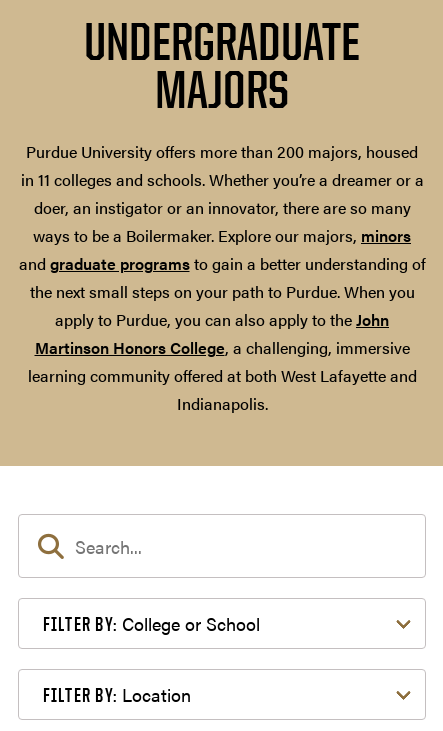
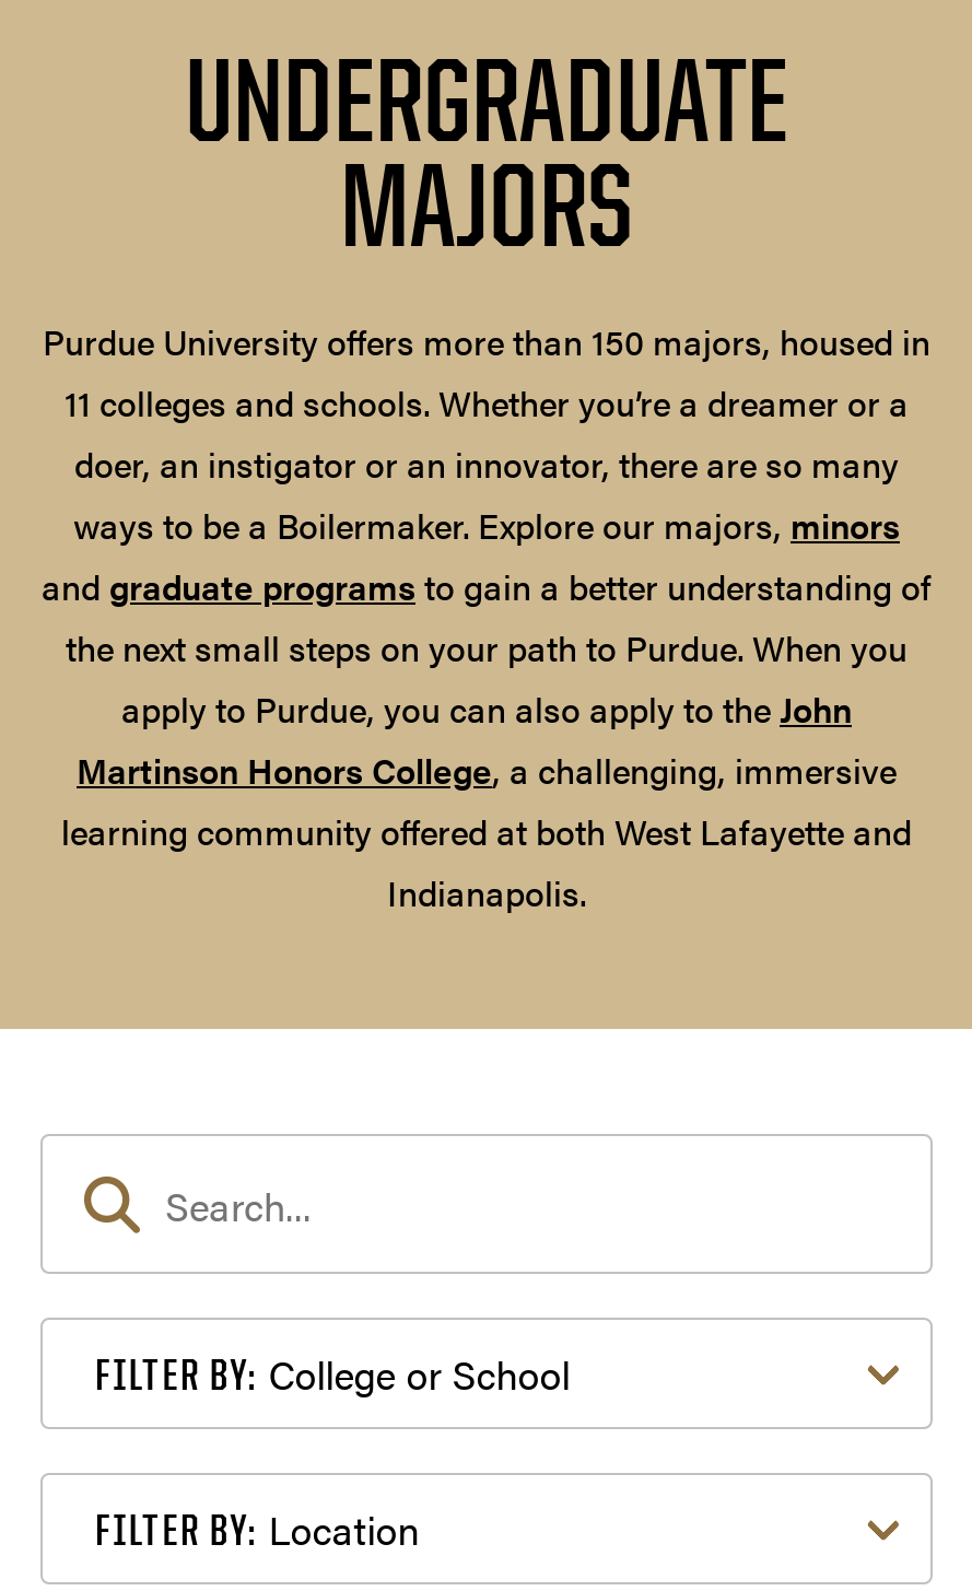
- Purdue University offers more than 200 majors, housed
- in 11 colleges and schools. Whether you’re a dreamer or a
+ Purdue University offers more than 150 majors, housed in
+ 11 colleges and schools. Whether you’re a dreamer or a
